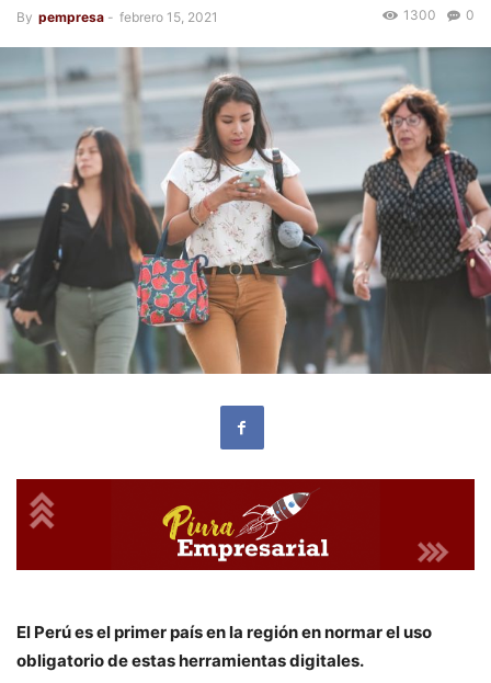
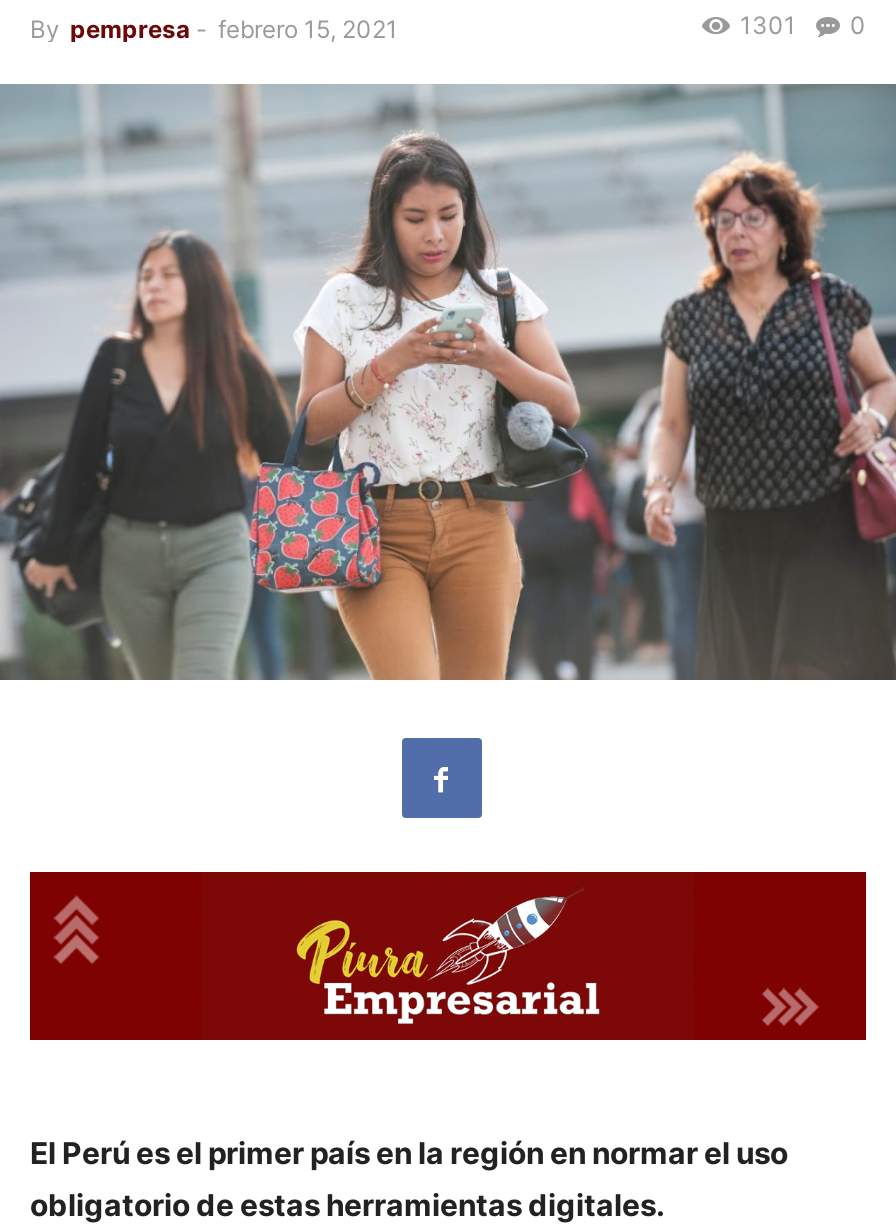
- 1300 0
+ 1301 0
